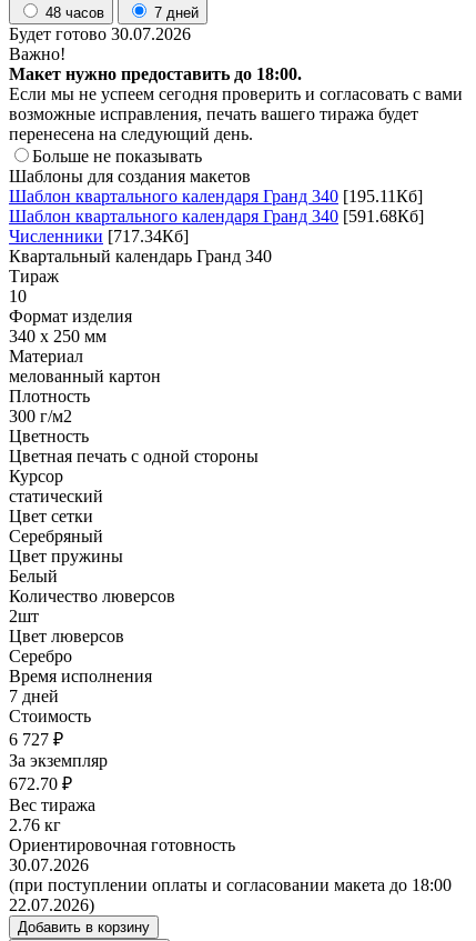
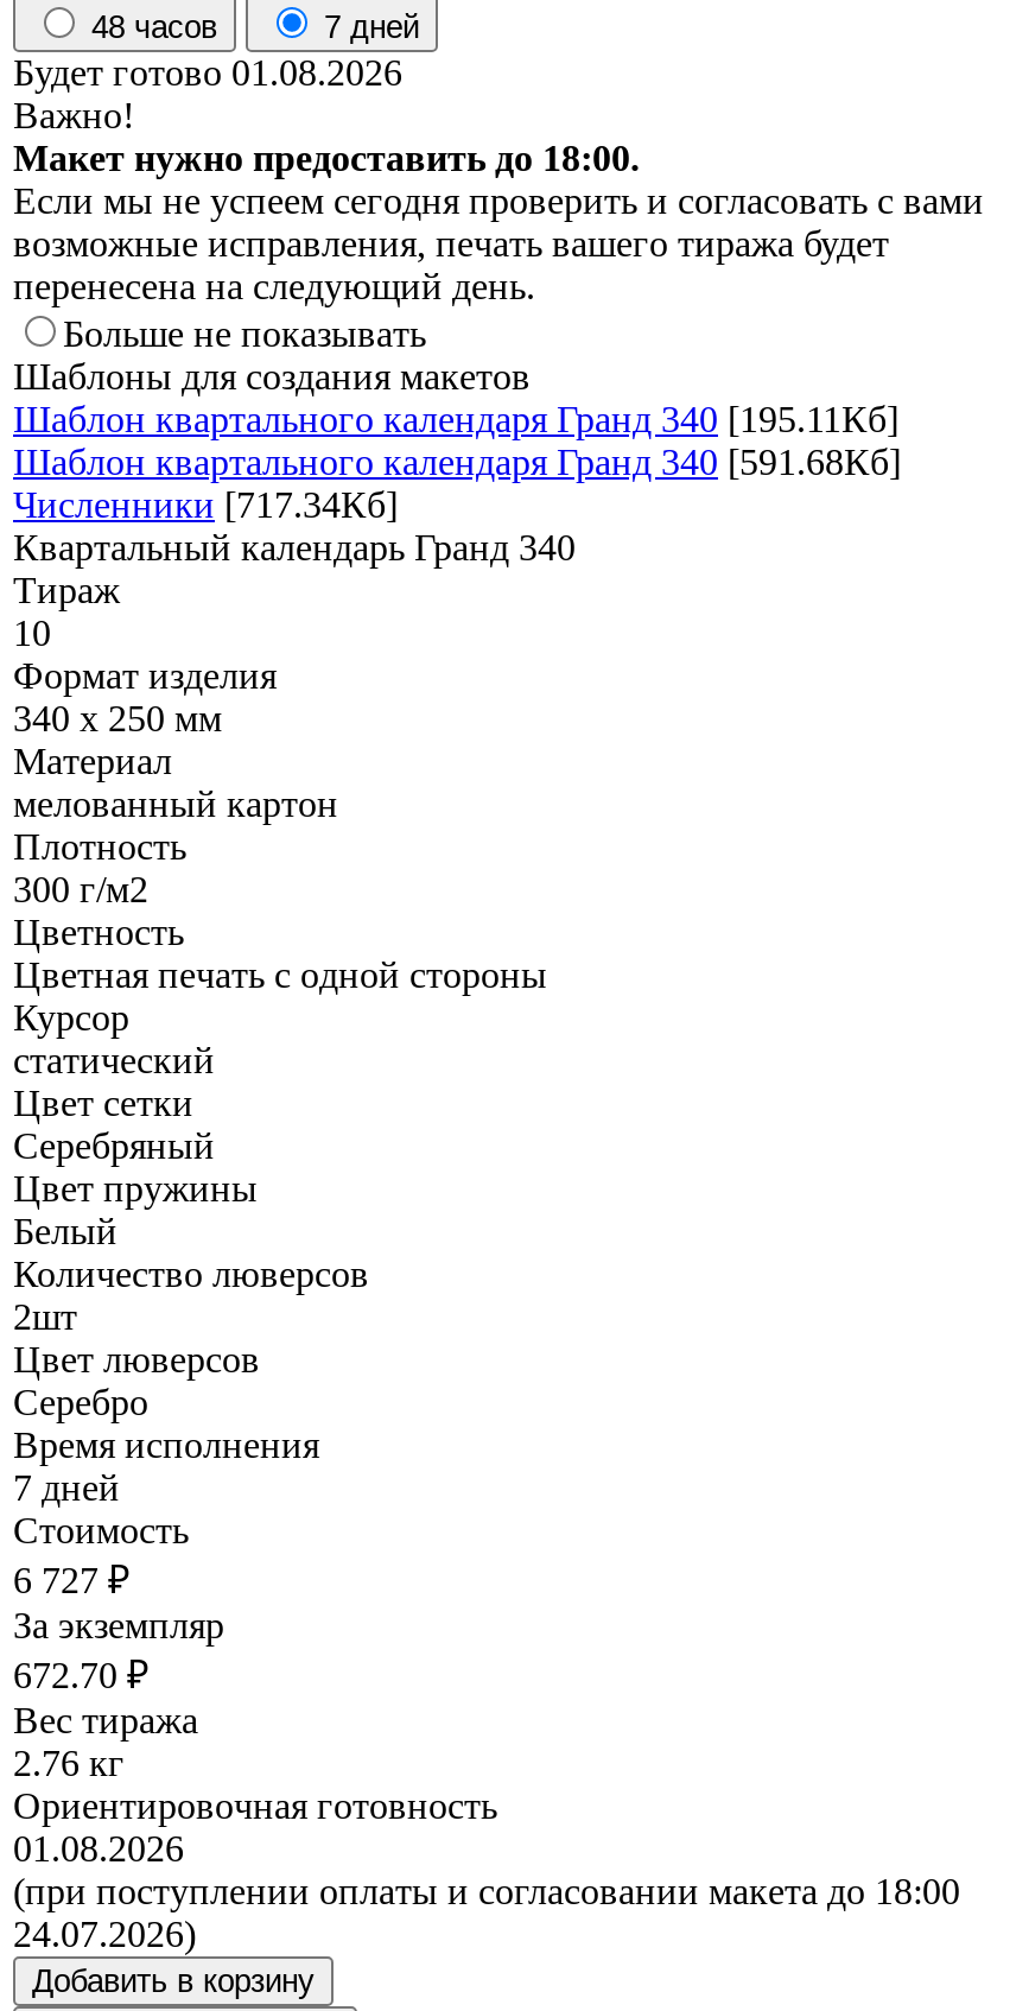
- Будет готово 30.07.2026
+ Будет готово 01.08.2026

- 30.07.2026
+ 01.08.2026

- 22.07.2026)
+ 24.07.2026)
